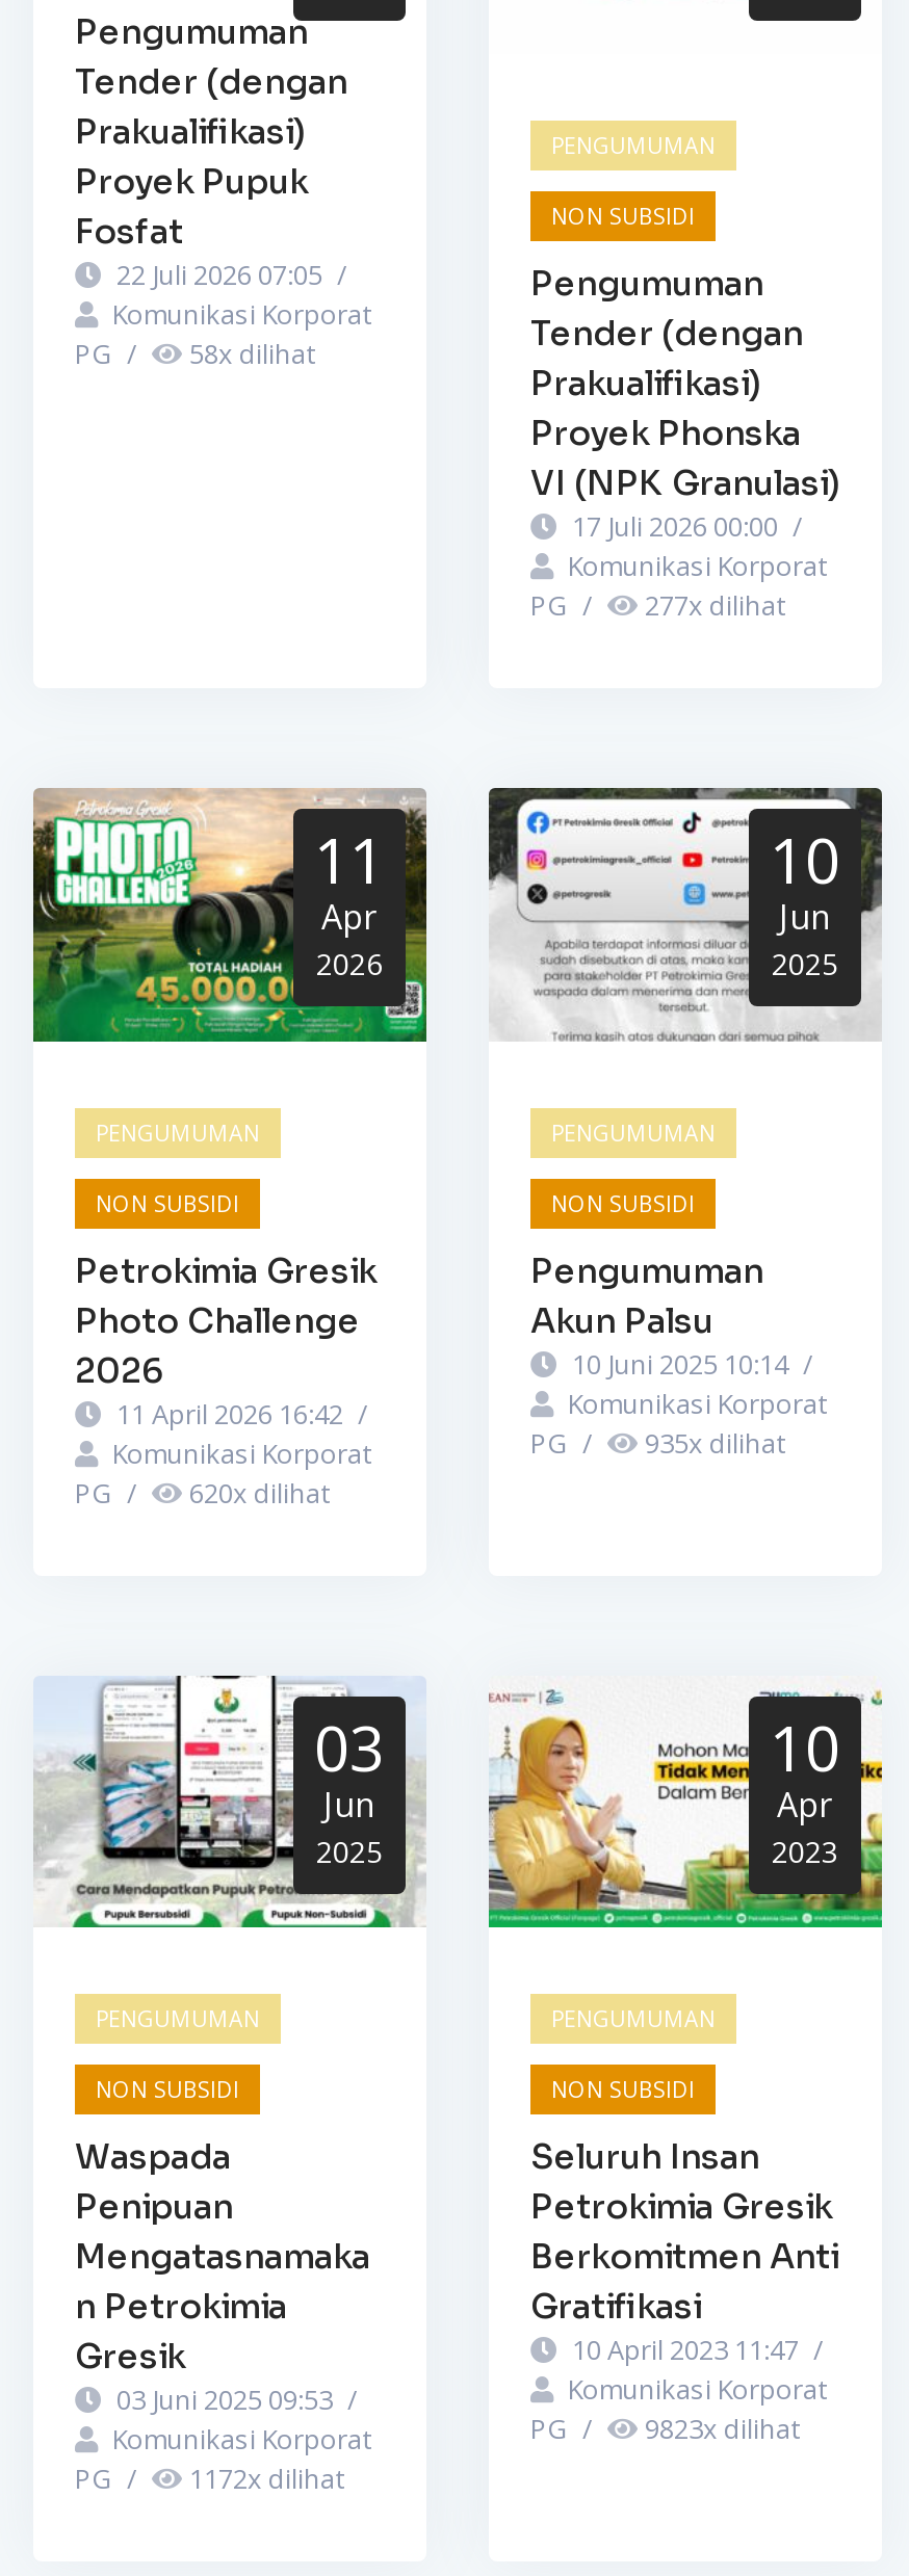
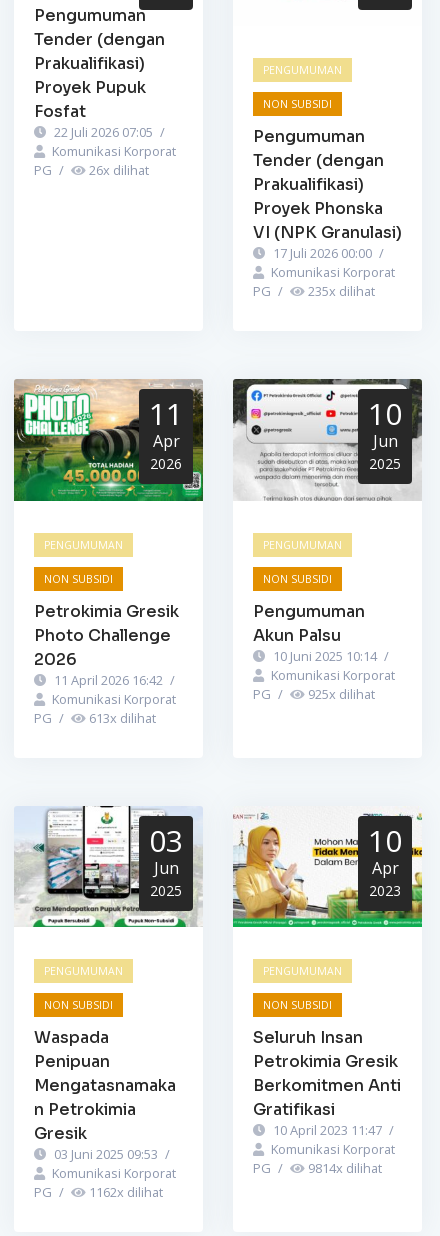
- PG / 58x dilihat
+ PG / 26x dilihat

- PG / 277x dilihat
+ PG / 235x dilihat

- PG / 935x dilihat
+ PG / 925x dilihat

- PG / 620x dilihat
+ PG / 613x dilihat

- PG / 9823x dilihat
+ PG / 9814x dilihat

- PG / 1172x dilihat
+ PG / 1162x dilihat
